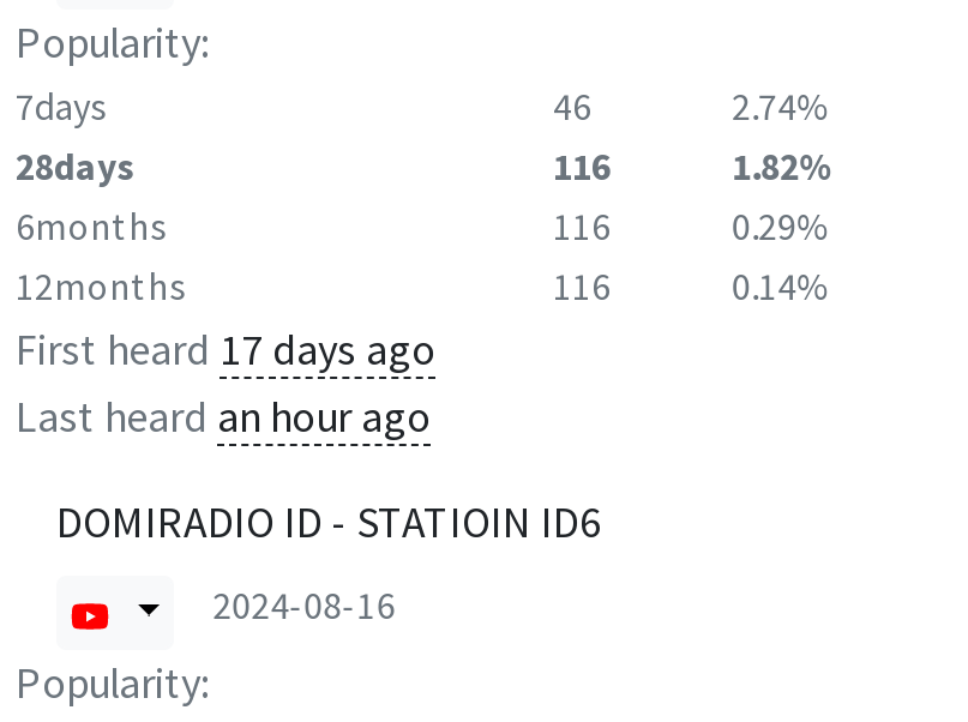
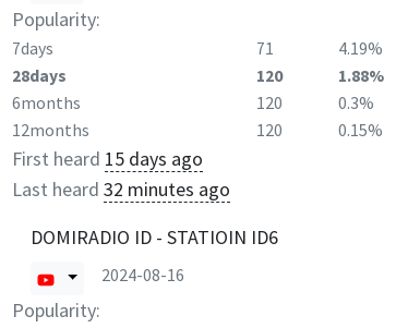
- 46
+ 71

- 2.74%
+ 4.19%

- 116
+ 120

- 1.82%
+ 1.88%

- 116
+ 120

- 0.29%
+ 0.3%

- 116
+ 120

- 0.14%
+ 0.15%

- First heard 17 days ago
+ First heard 15 days ago

- Last heard an hour ago
+ Last heard 32 minutes ago
